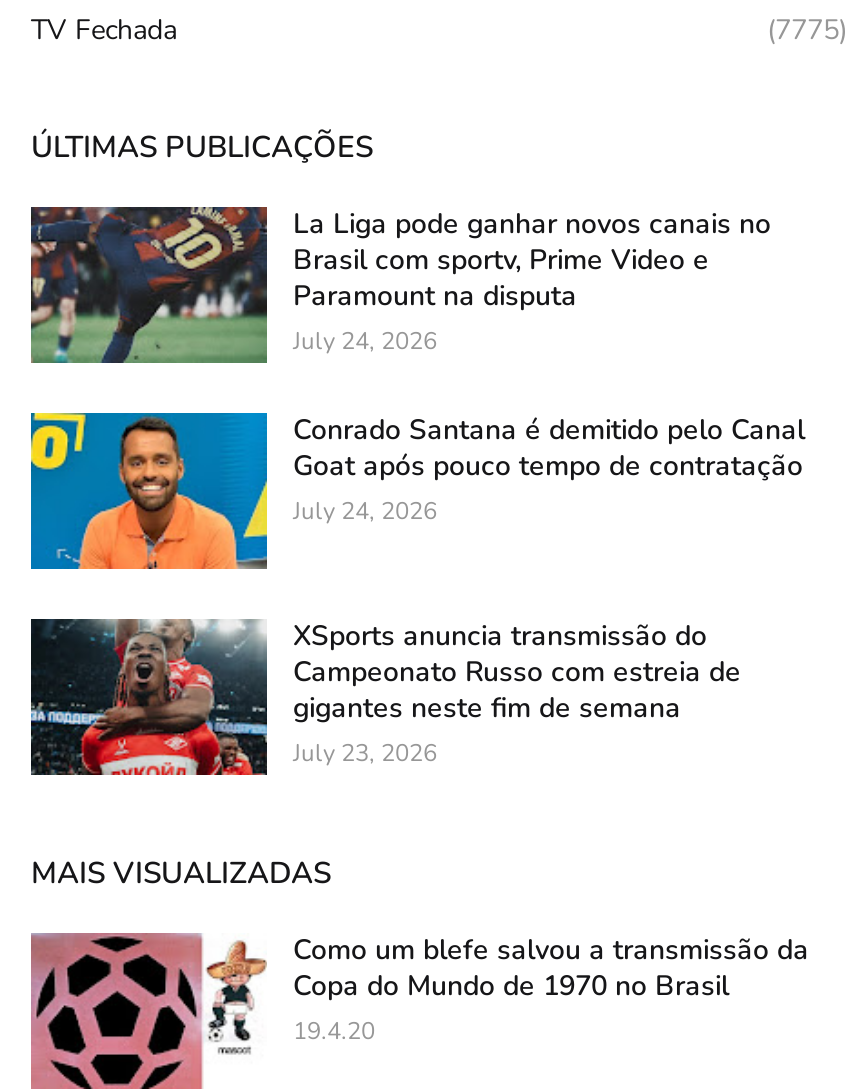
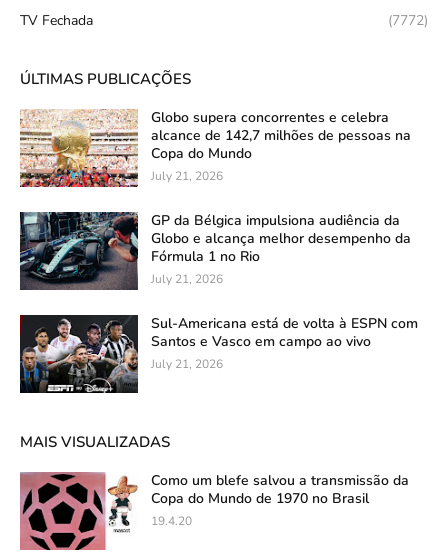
- (7775)
+ (7772)

- [image]
- La Liga pode ganhar novos canais no
- Brasil com sportv, Prime Video e
- Paramount na disputa
- July 24, 2026
+ [image]
+ Globo supera concorrentes e celebra
+ alcance de 142,7 milhões de pessoas na
+ Copa do Mundo
+ July 21, 2026

- [image]
- Conrado Santana é demitido pelo Canal
- Goat após pouco tempo de contratação
- July 24, 2026
+ [image]
+ GP da Bélgica impulsiona audiência da
+ Globo e alcança melhor desempenho da
+ Fórmula 1 no Rio
+ July 21, 2026

- [image]
- XSports anuncia transmissão do
- Campeonato Russo com estreia de
- gigantes neste fim de semana
- July 23, 2026
+ [image]
+ Sul-Americana está de volta à ESPN com
+ Santos e Vasco em campo ao vivo
+ July 21, 2026
